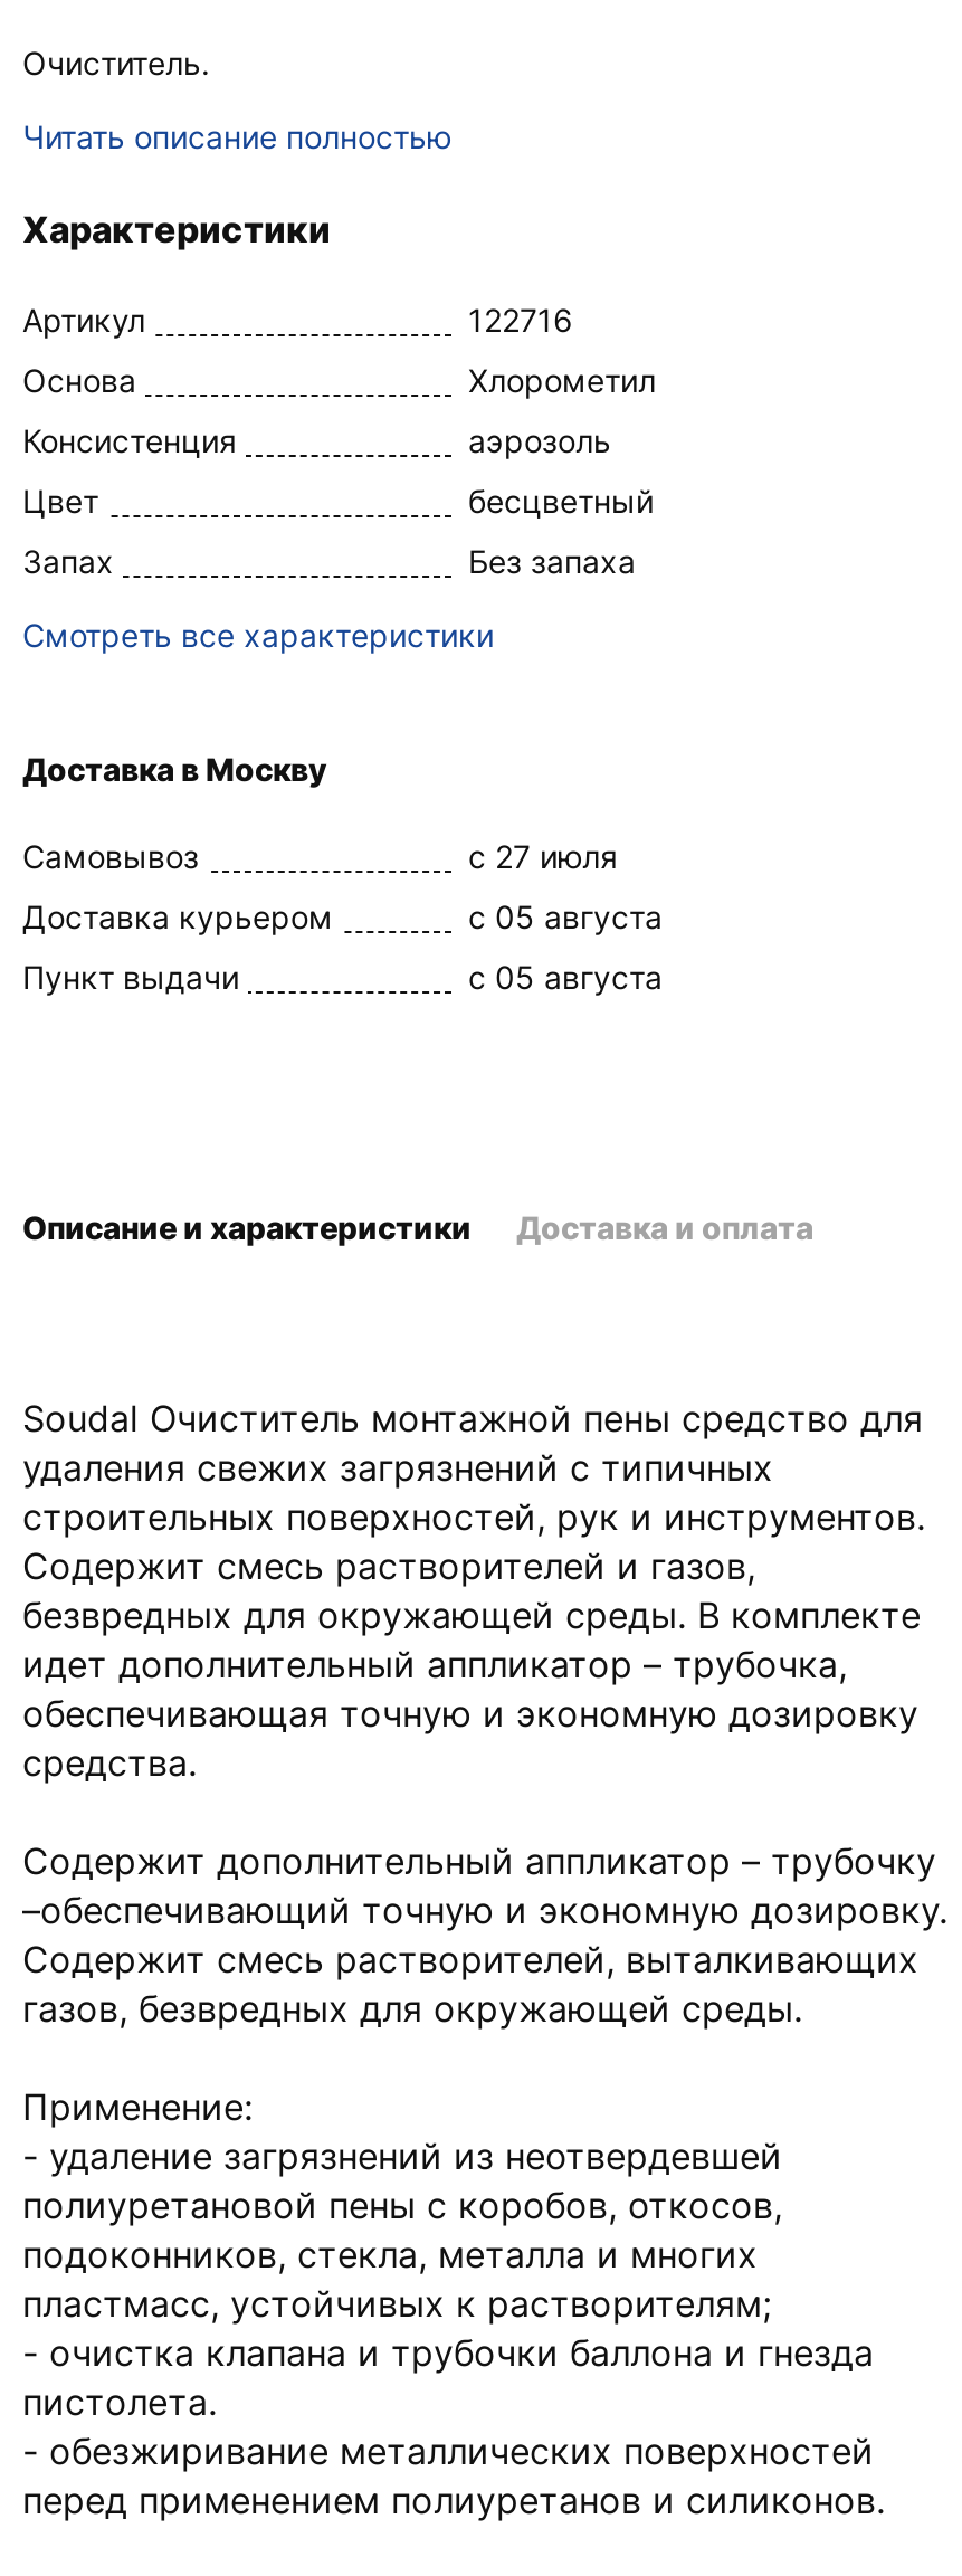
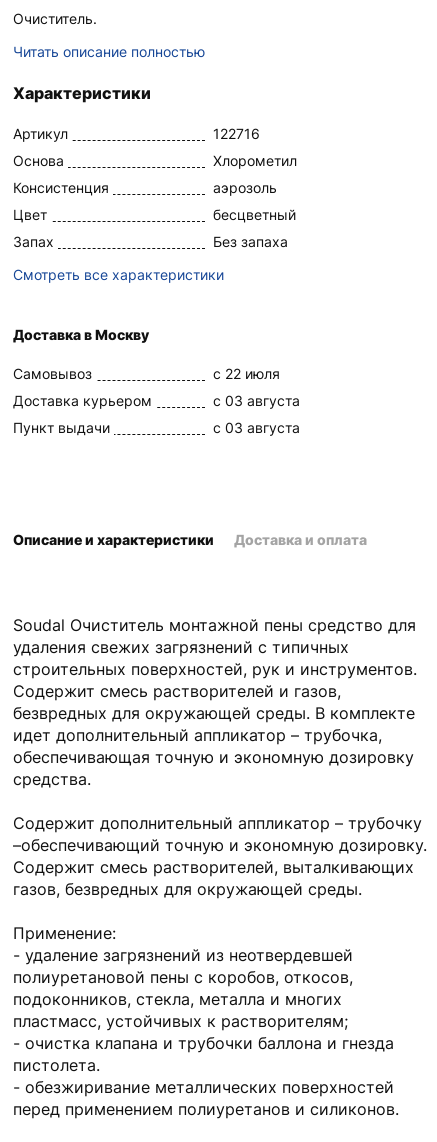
- c 27 июля
+ c 22 июля

- c 05 августа
+ c 03 августа

- c 05 августа
+ c 03 августа
